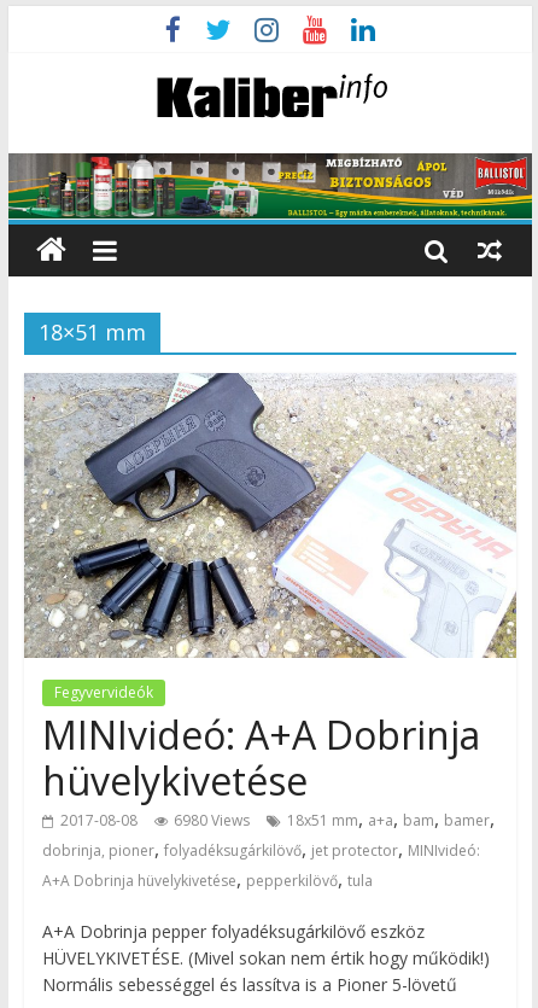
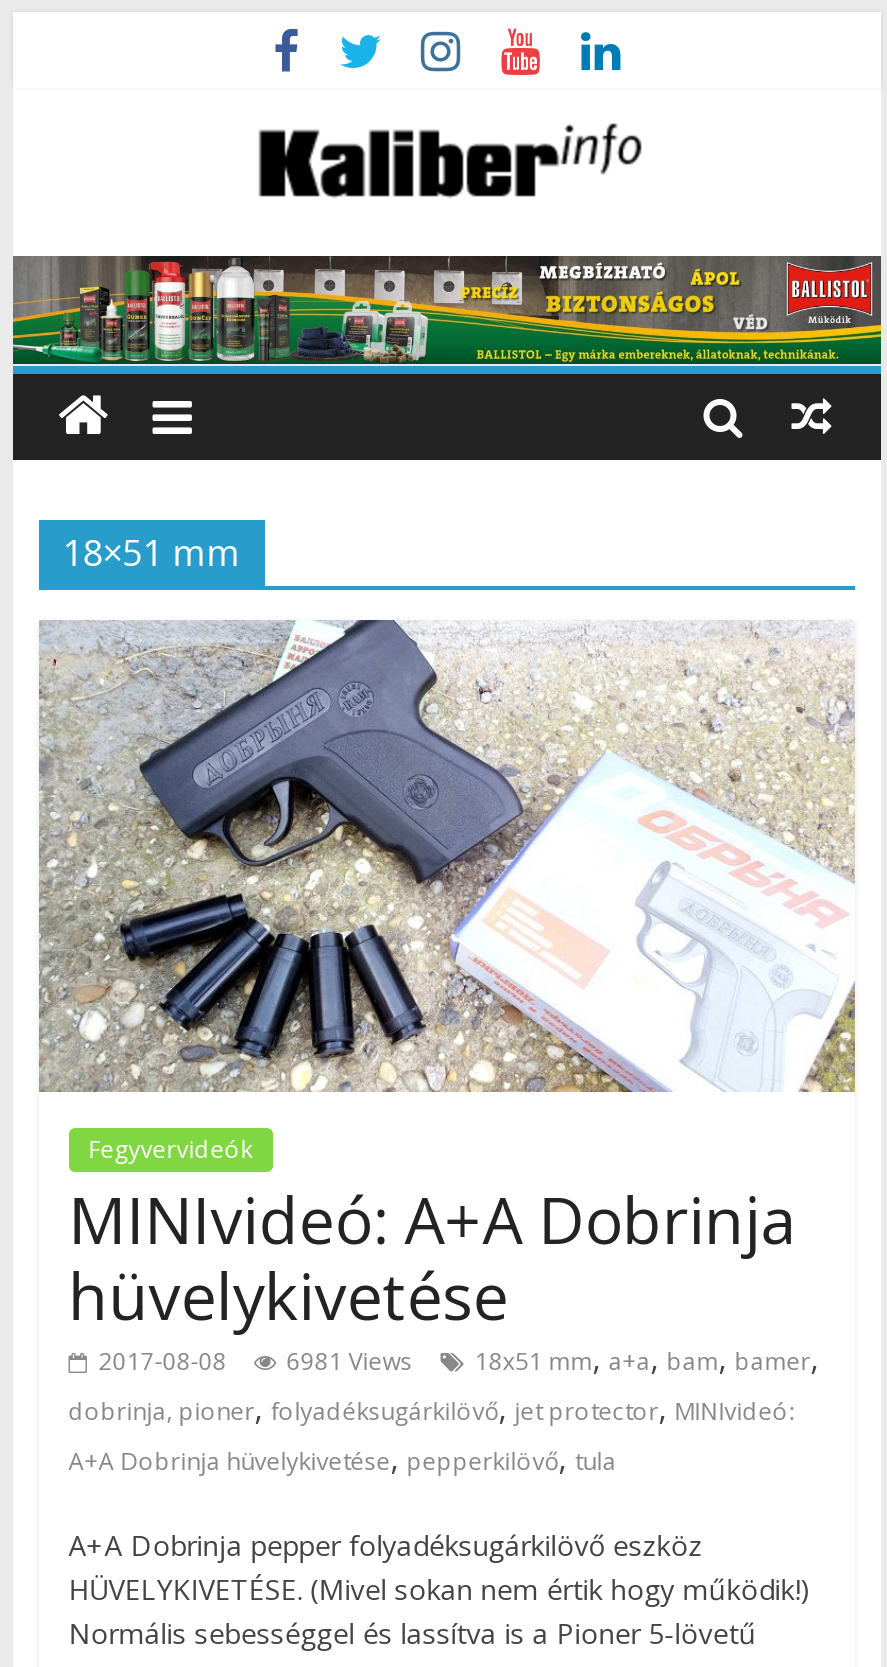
- 2017-08-08 6980 Views 18x51 mm, a+a, bam, bamer,
+ 2017-08-08 6981 Views 18x51 mm, a+a, bam, bamer,
